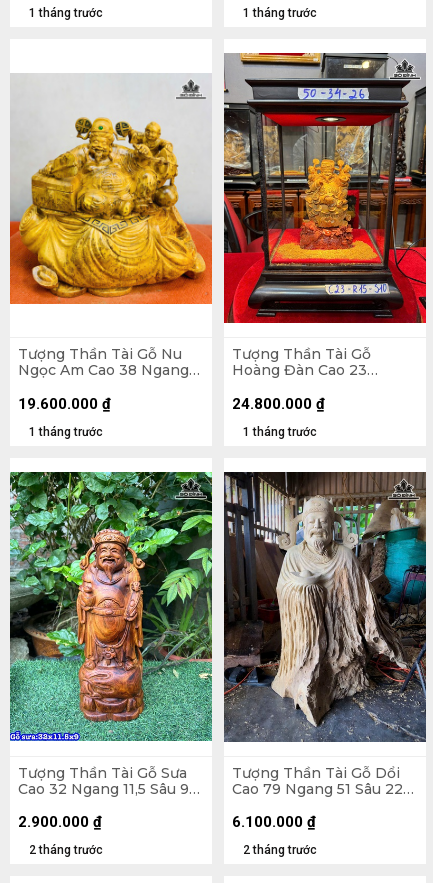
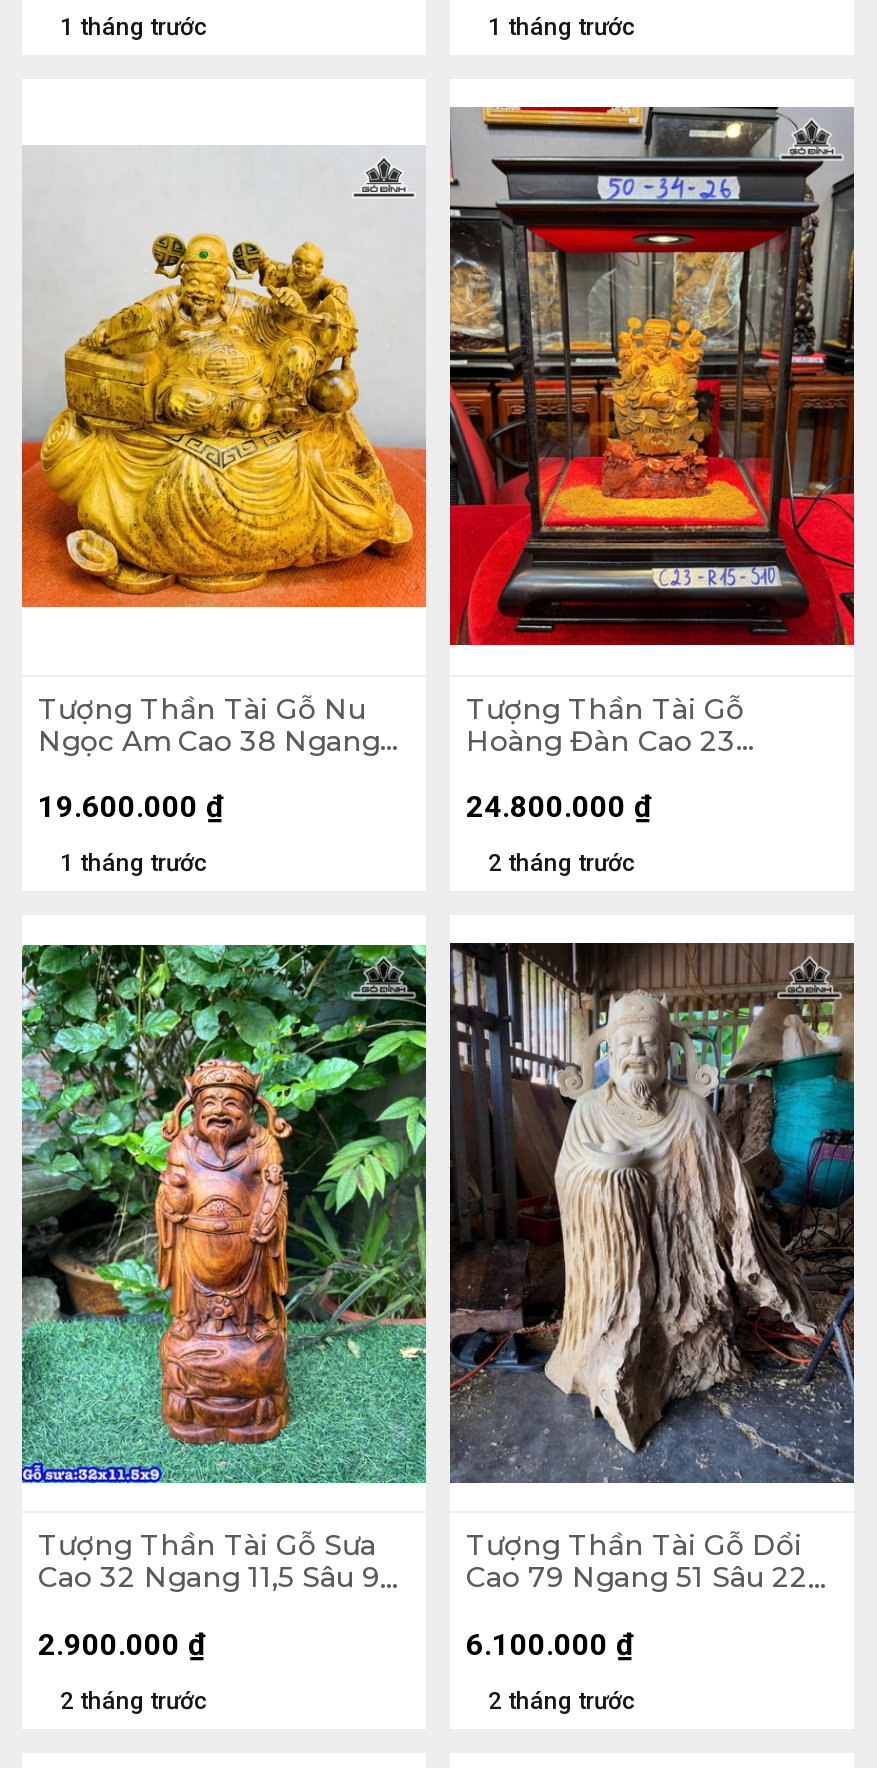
- 1 tháng trước
+ 2 tháng trước
